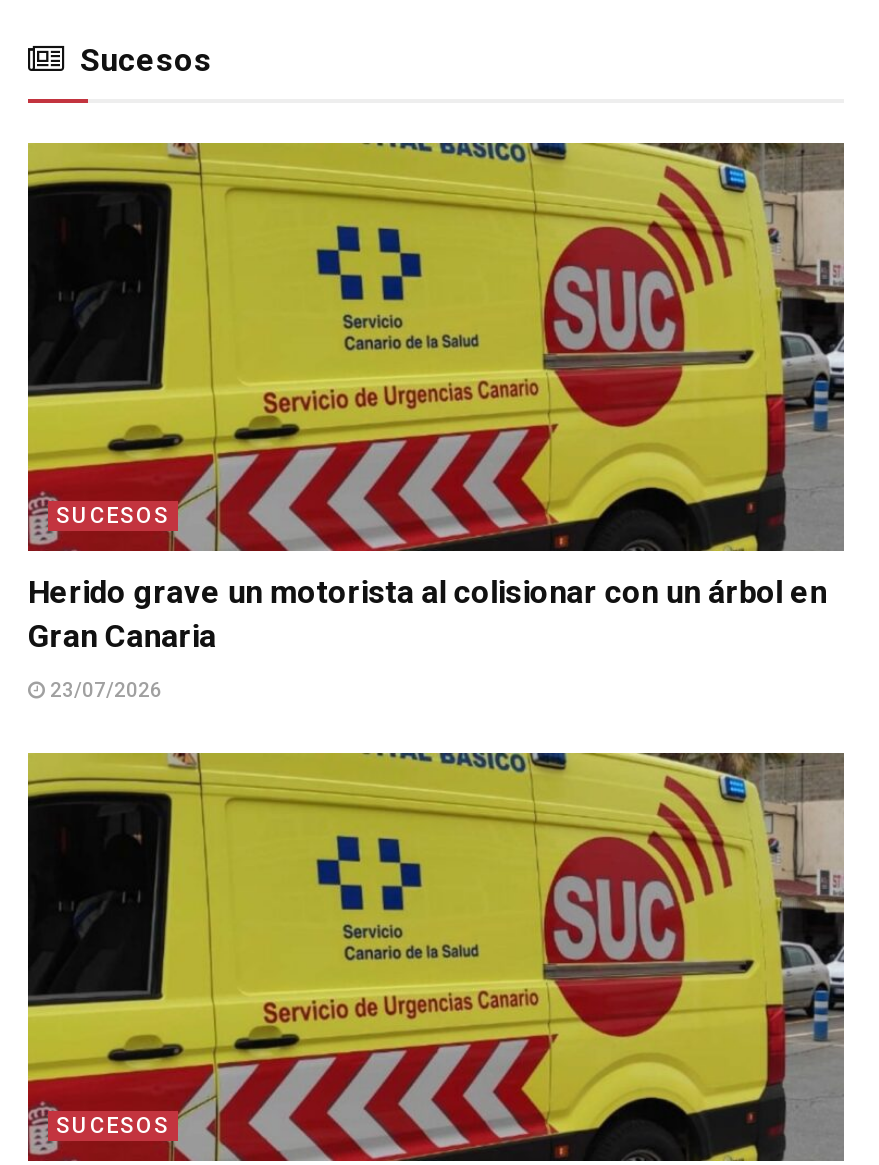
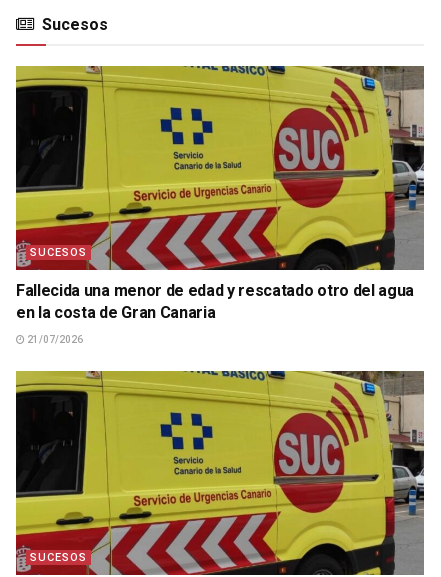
- Herido grave un motorista al colisionar con un árbol en
- Gran Canaria
+ Fallecida una menor de edad y rescatado otro del agua
+ en la costa de Gran Canaria

- 23/07/2026
+ 21/07/2026
